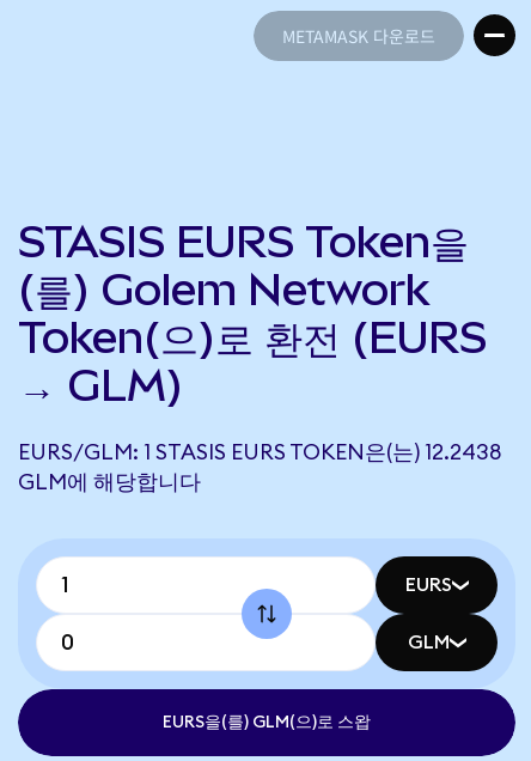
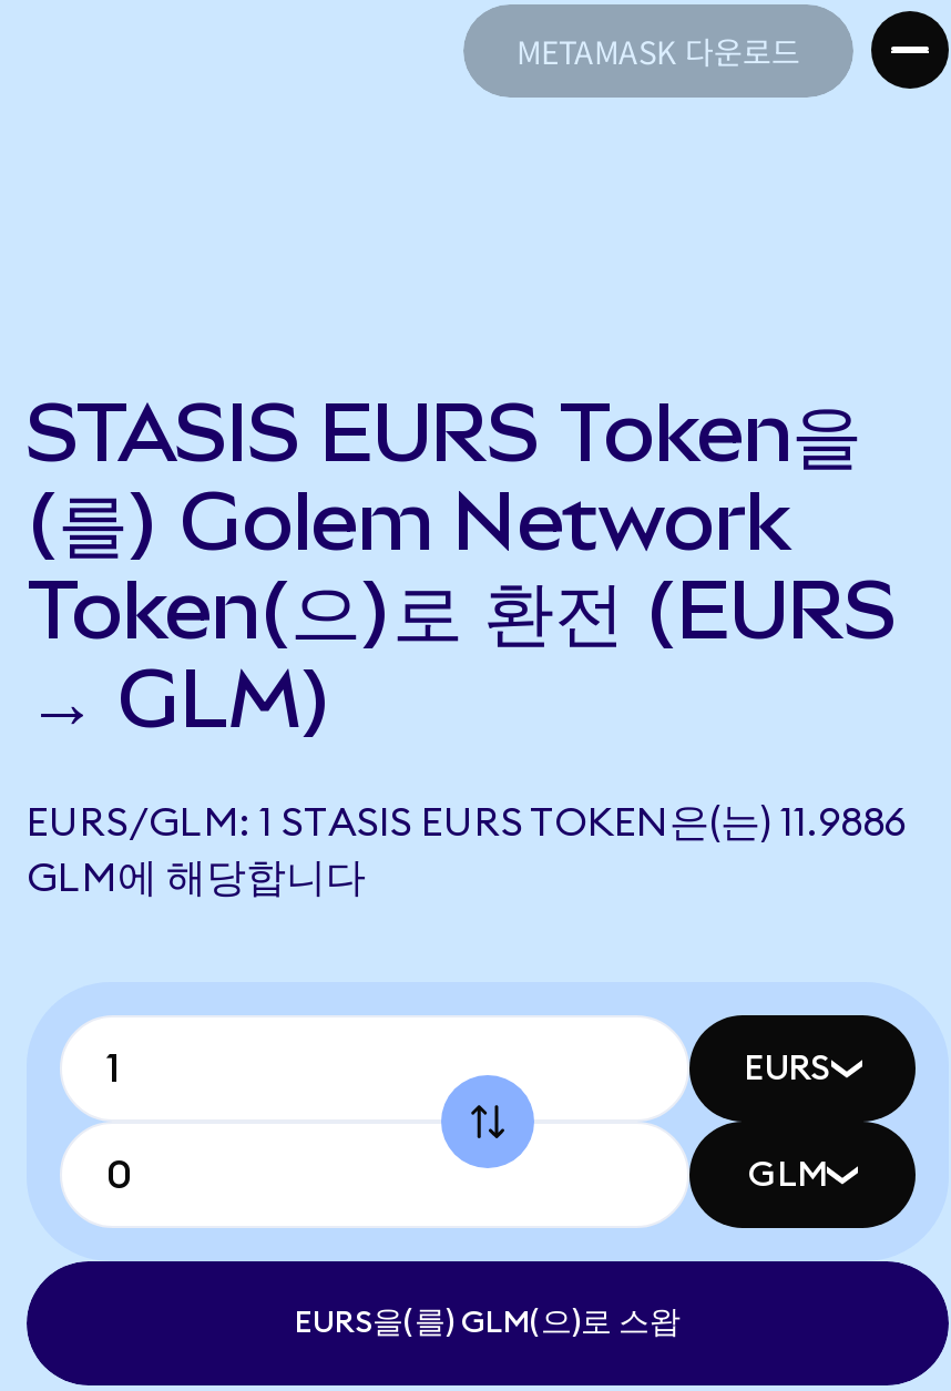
- EURS/GLM: 1 STASIS EURS TOKEN은(는) 12.2438
+ EURS/GLM: 1 STASIS EURS TOKEN은(는) 11.9886
